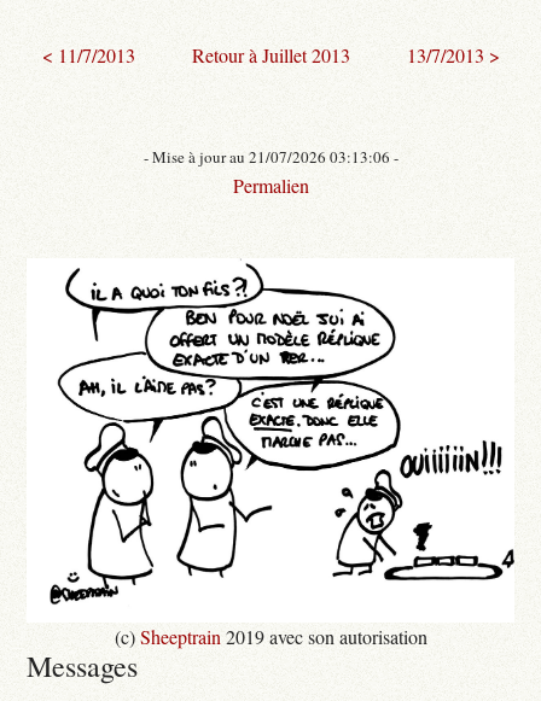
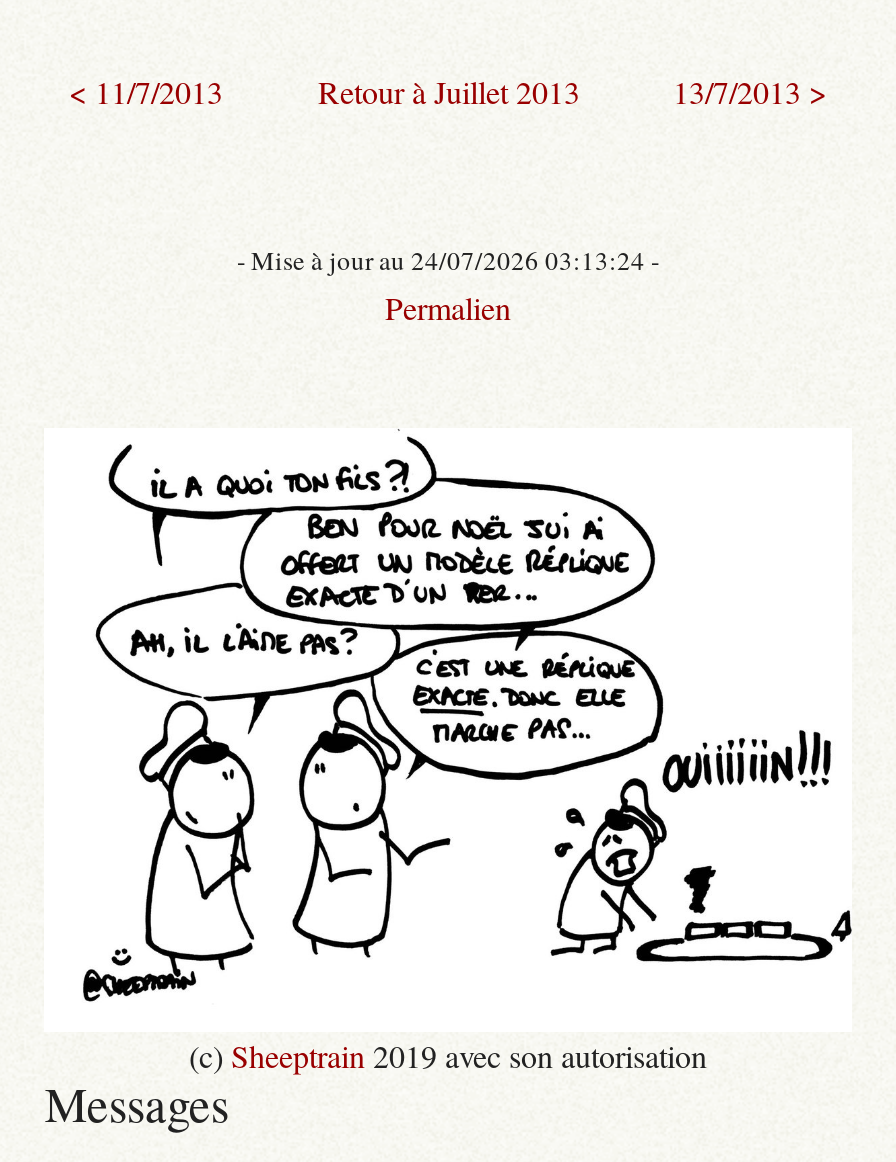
- - Mise à jour au 21/07/2026 03:13:06 -
+ - Mise à jour au 24/07/2026 03:13:24 -
